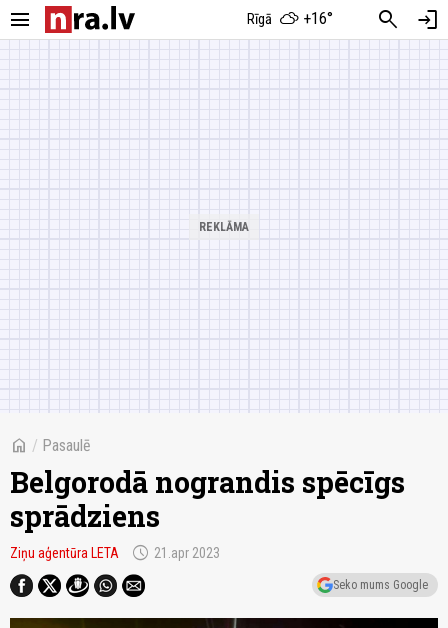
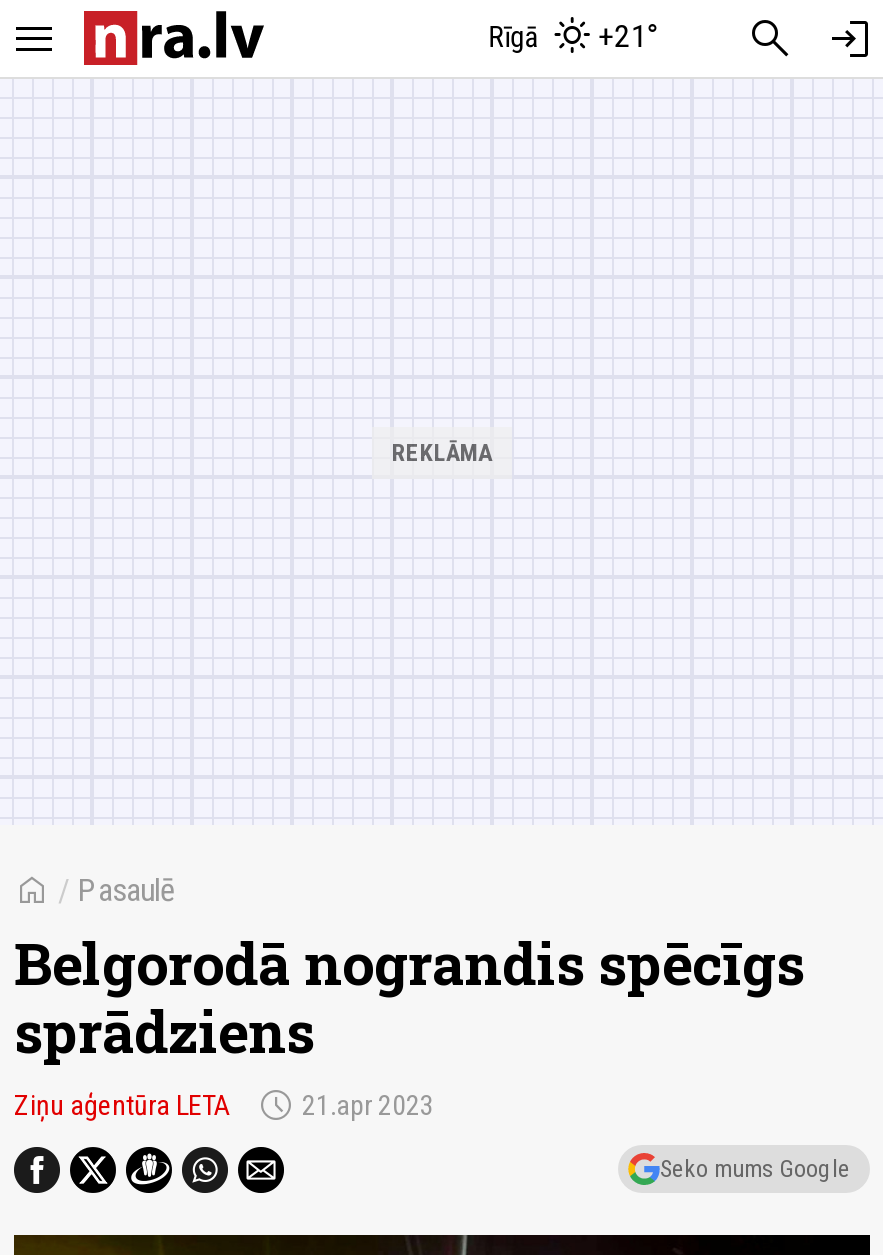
- Rīgā +16°
+ Rīgā +21°
